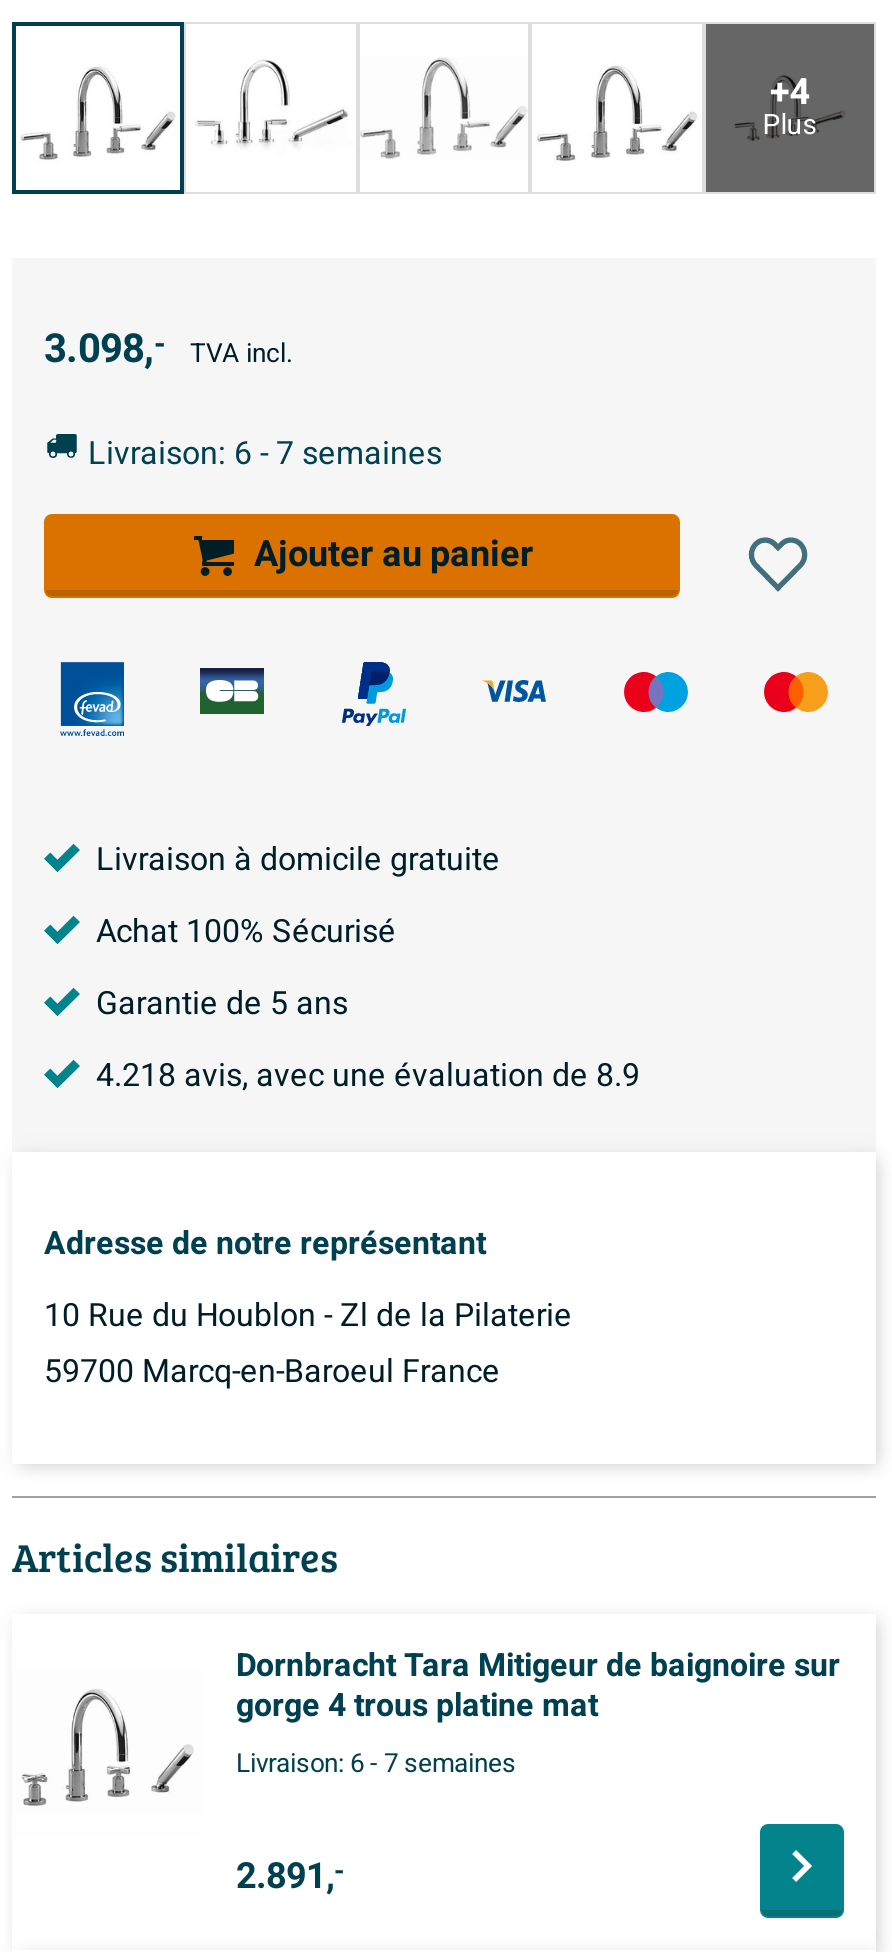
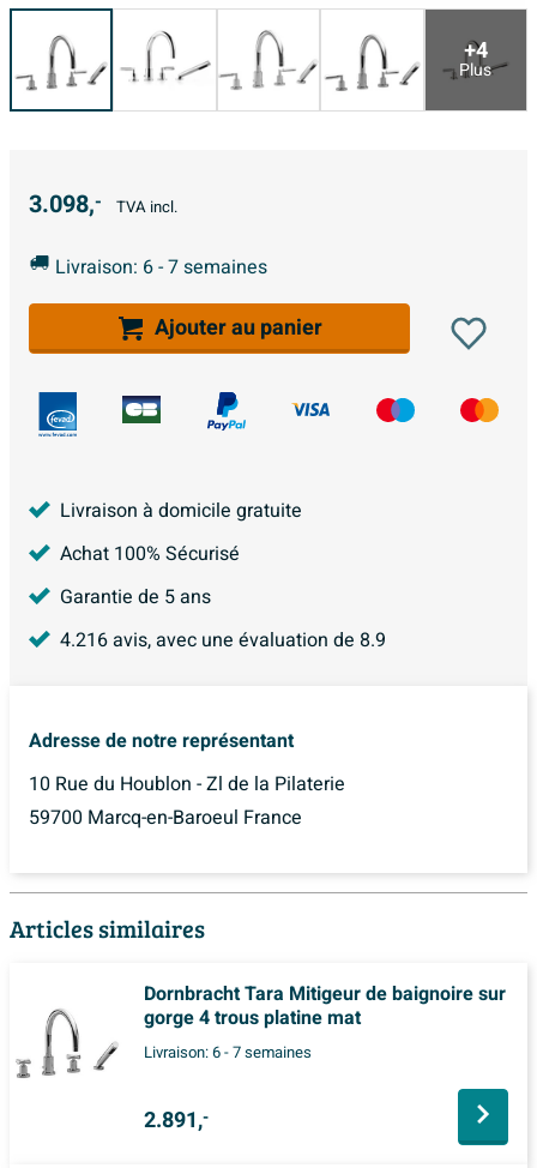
- 4.218 avis, avec une évaluation de 8.9
+ 4.216 avis, avec une évaluation de 8.9
